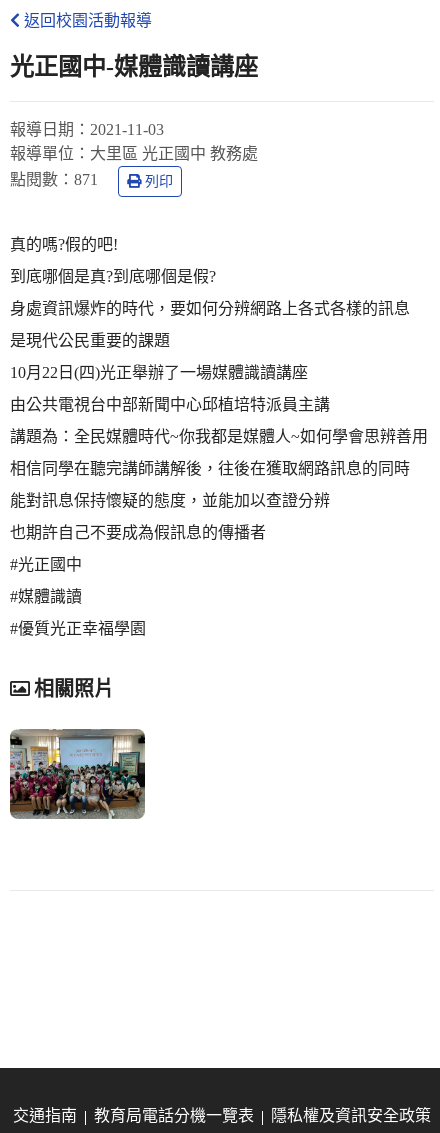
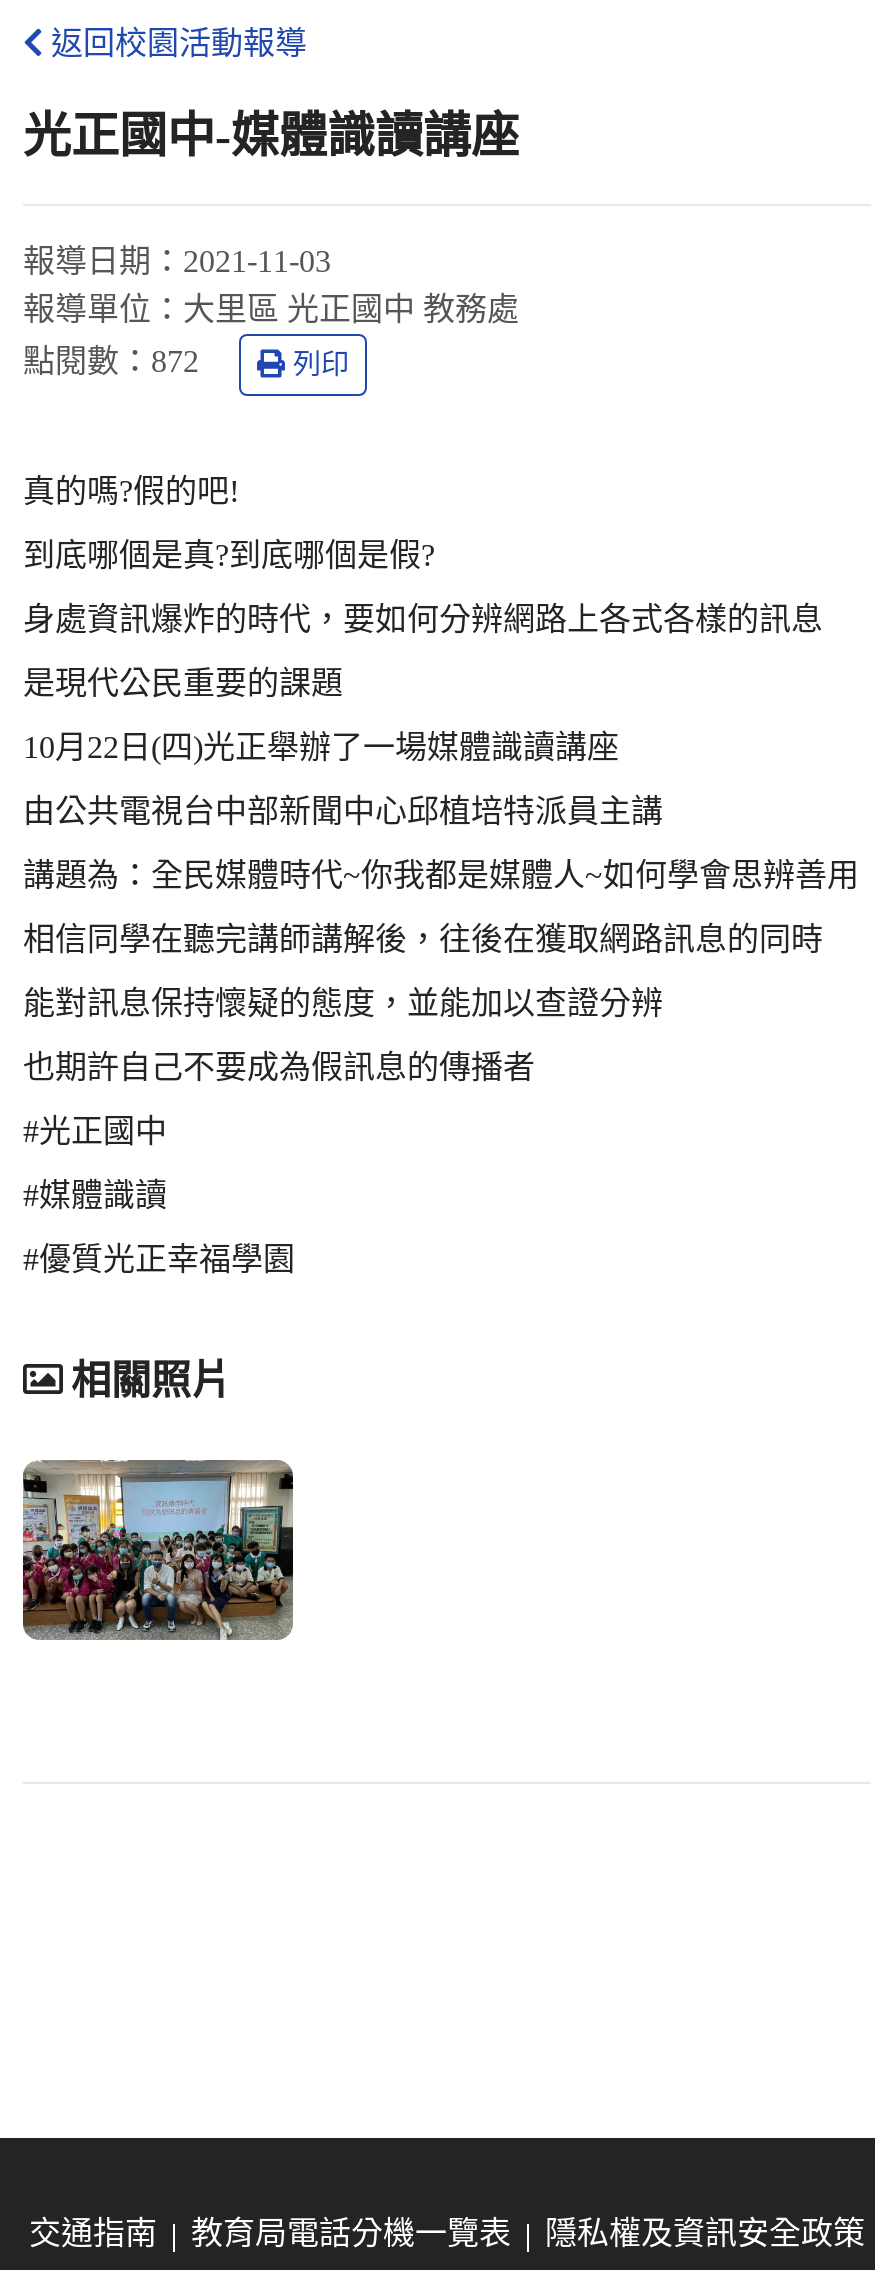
- 點閱數：871
+ 點閱數：872
